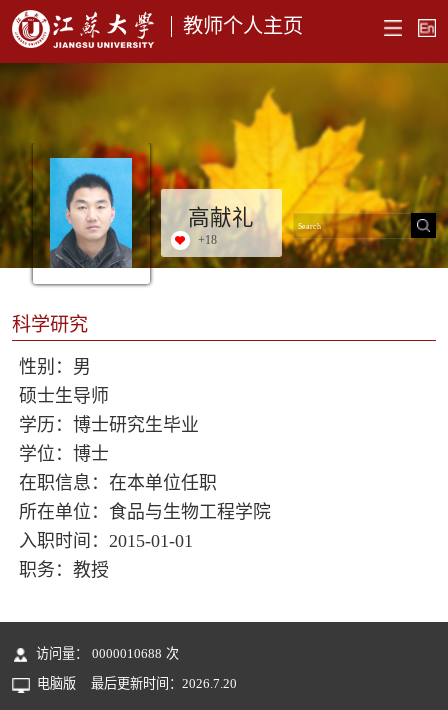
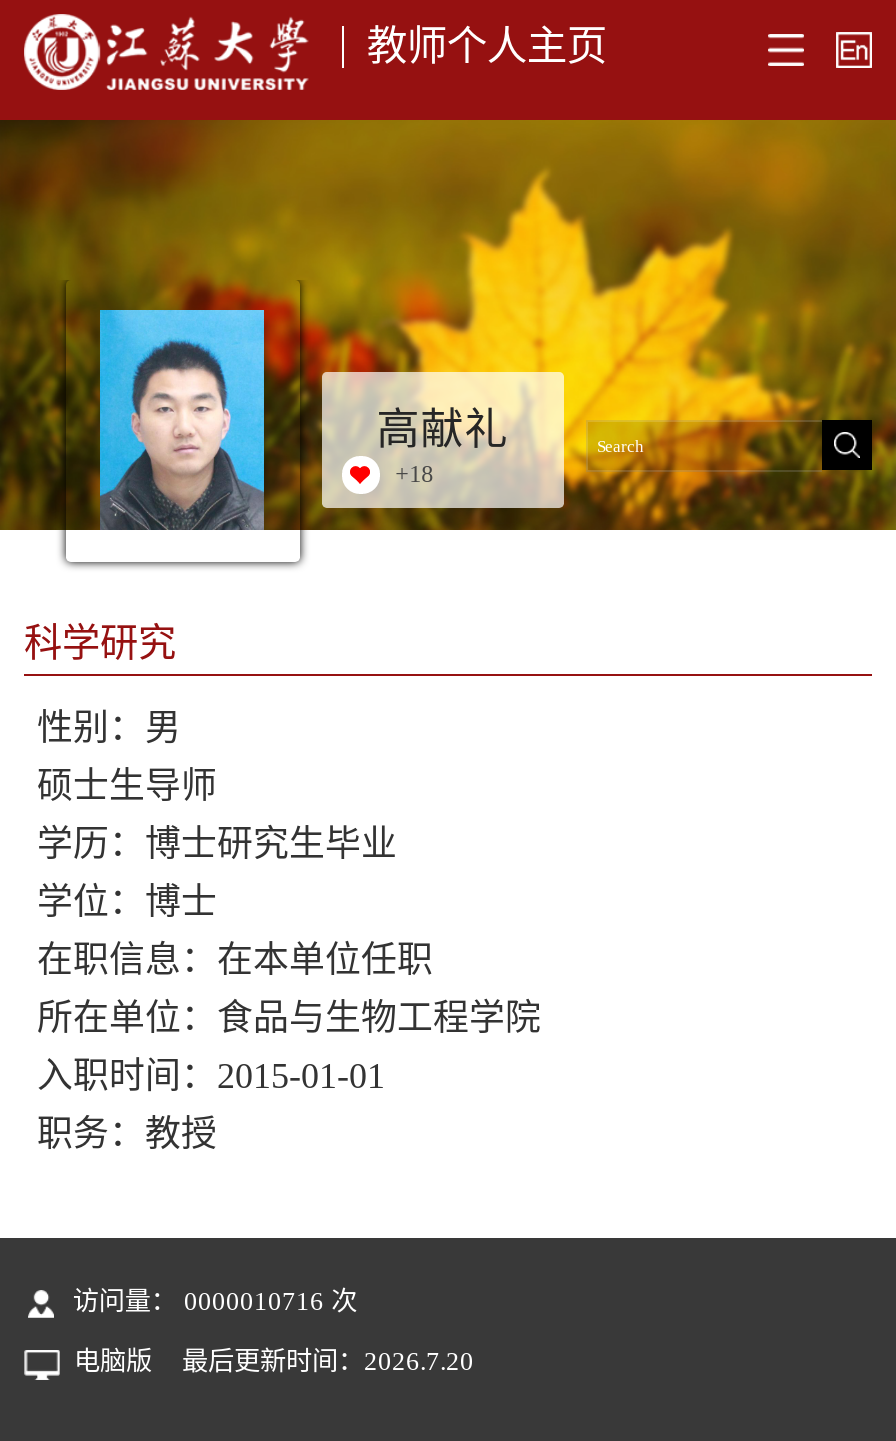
- 访问量： 0000010688 次
+ 访问量： 0000010716 次
